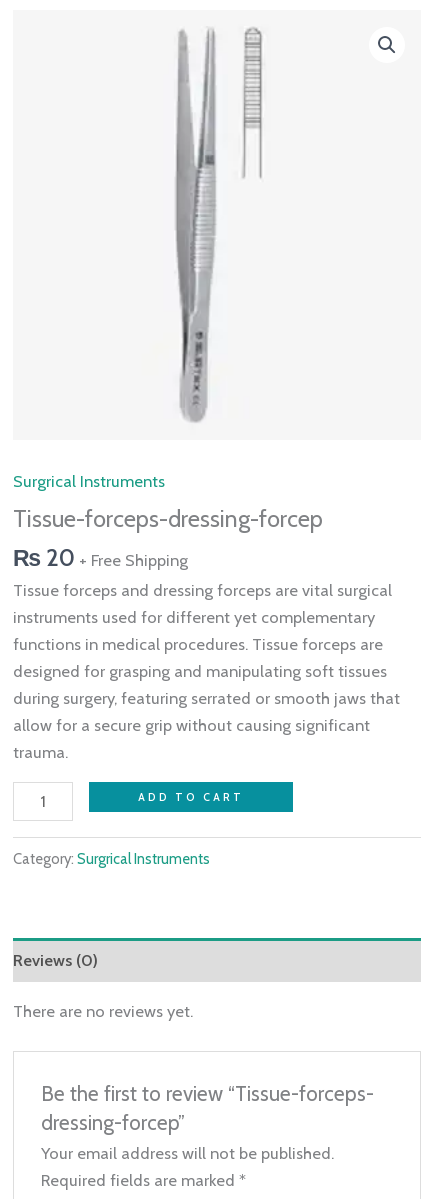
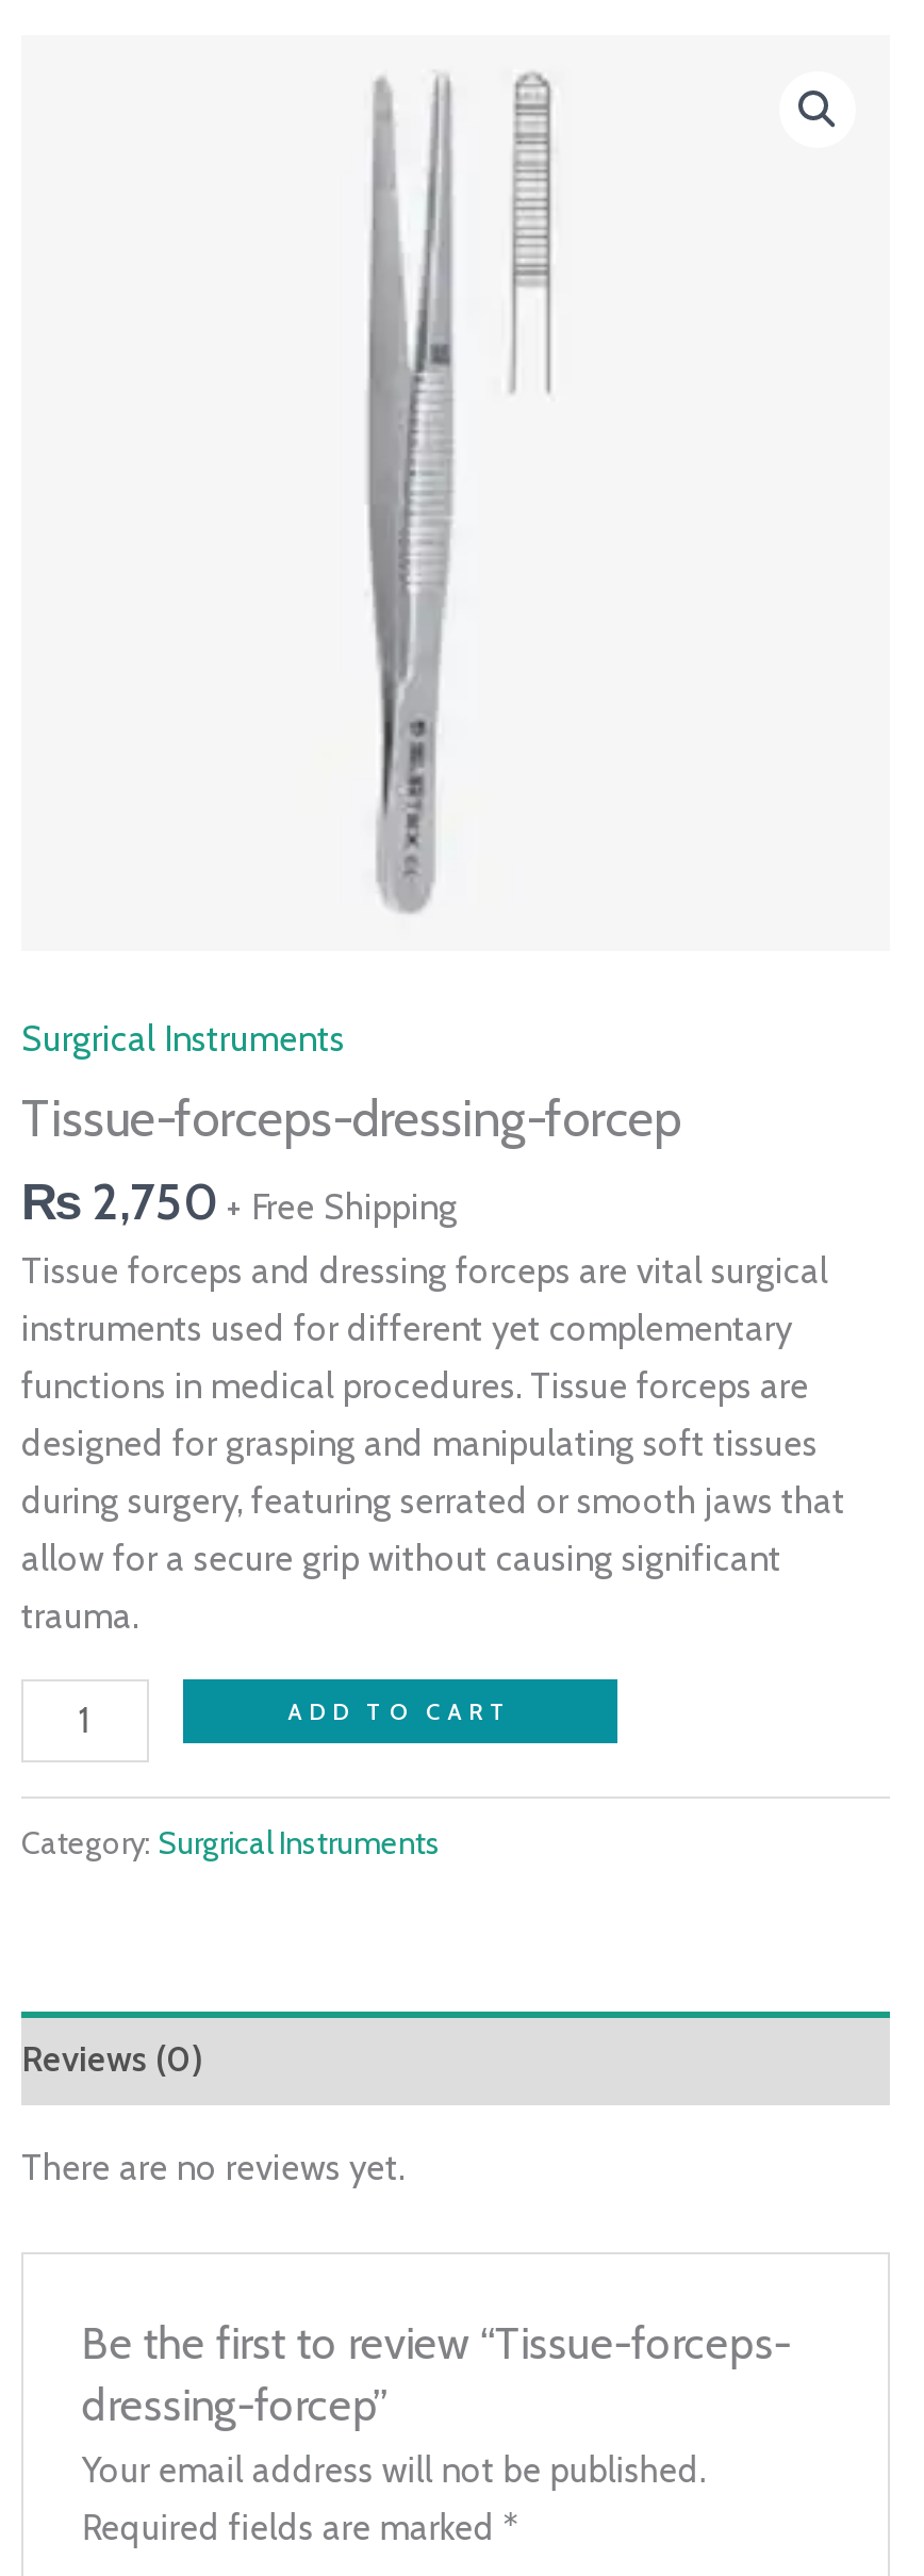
- ₨ 20 + Free Shipping
+ ₨ 2,750 + Free Shipping
